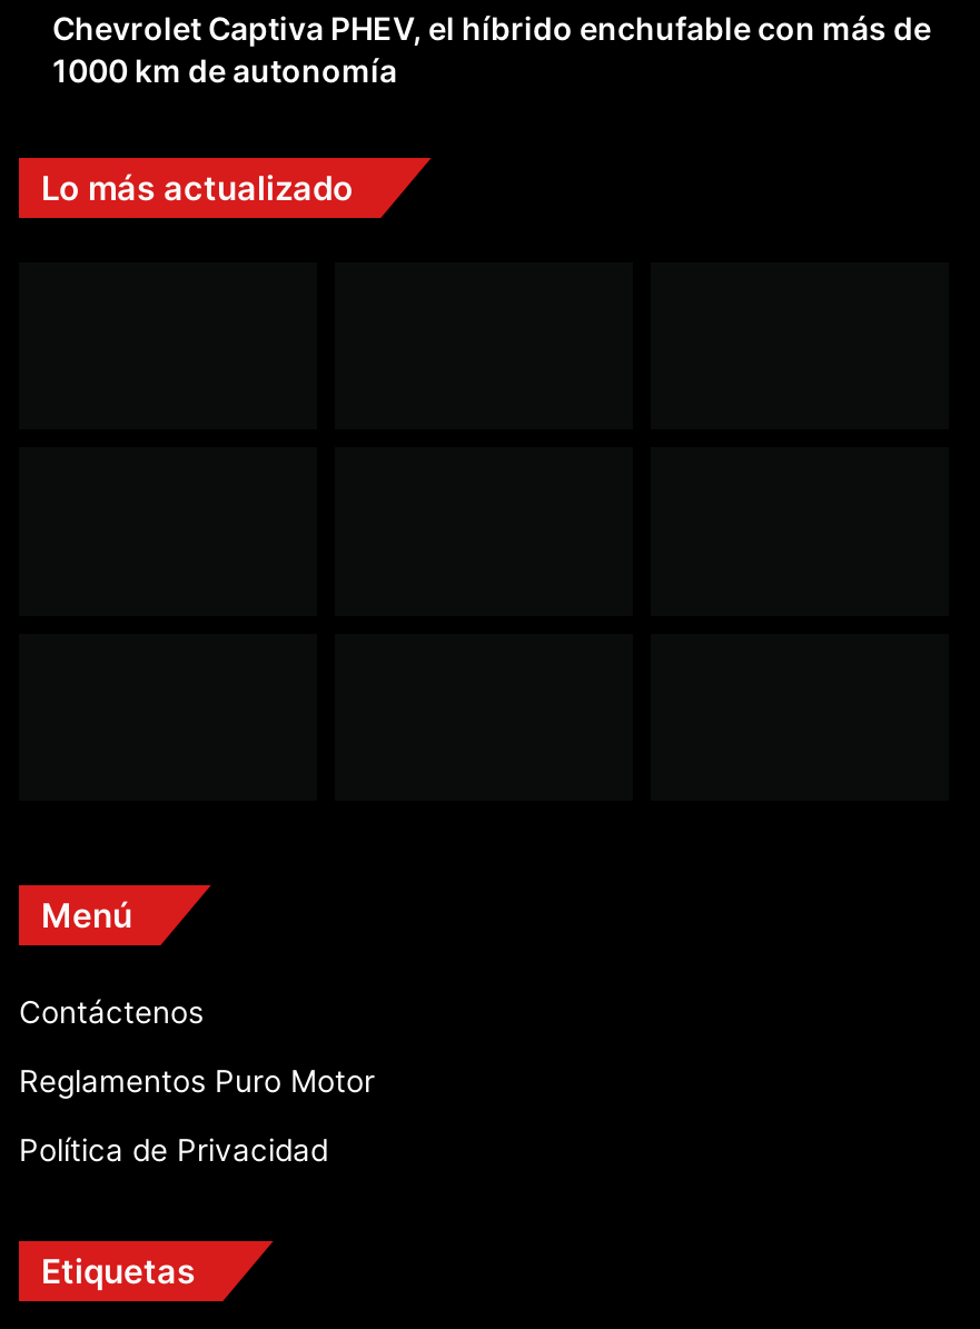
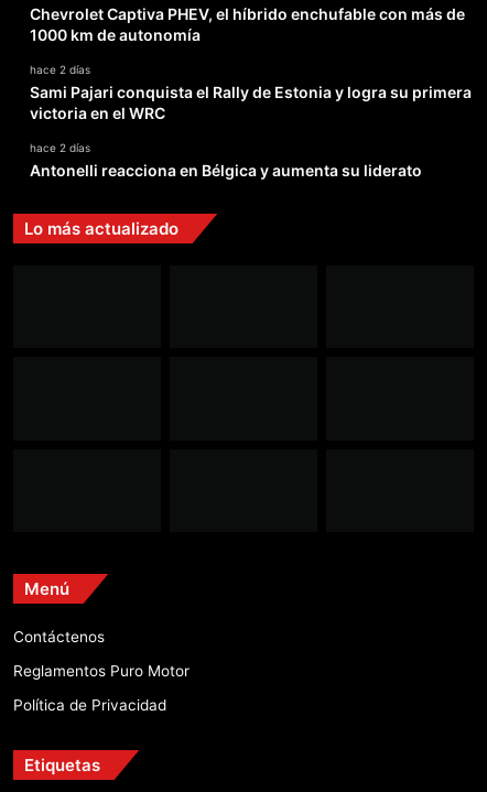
+ hace 2 días
+ Sami Pajari conquista el Rally de Estonia y logra su primera
+ victoria en el WRC
+ hace 2 días
+ Antonelli reacciona en Bélgica y aumenta su liderato
